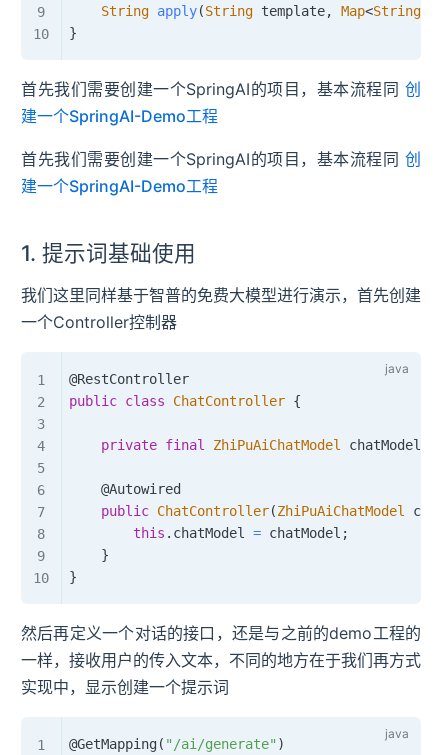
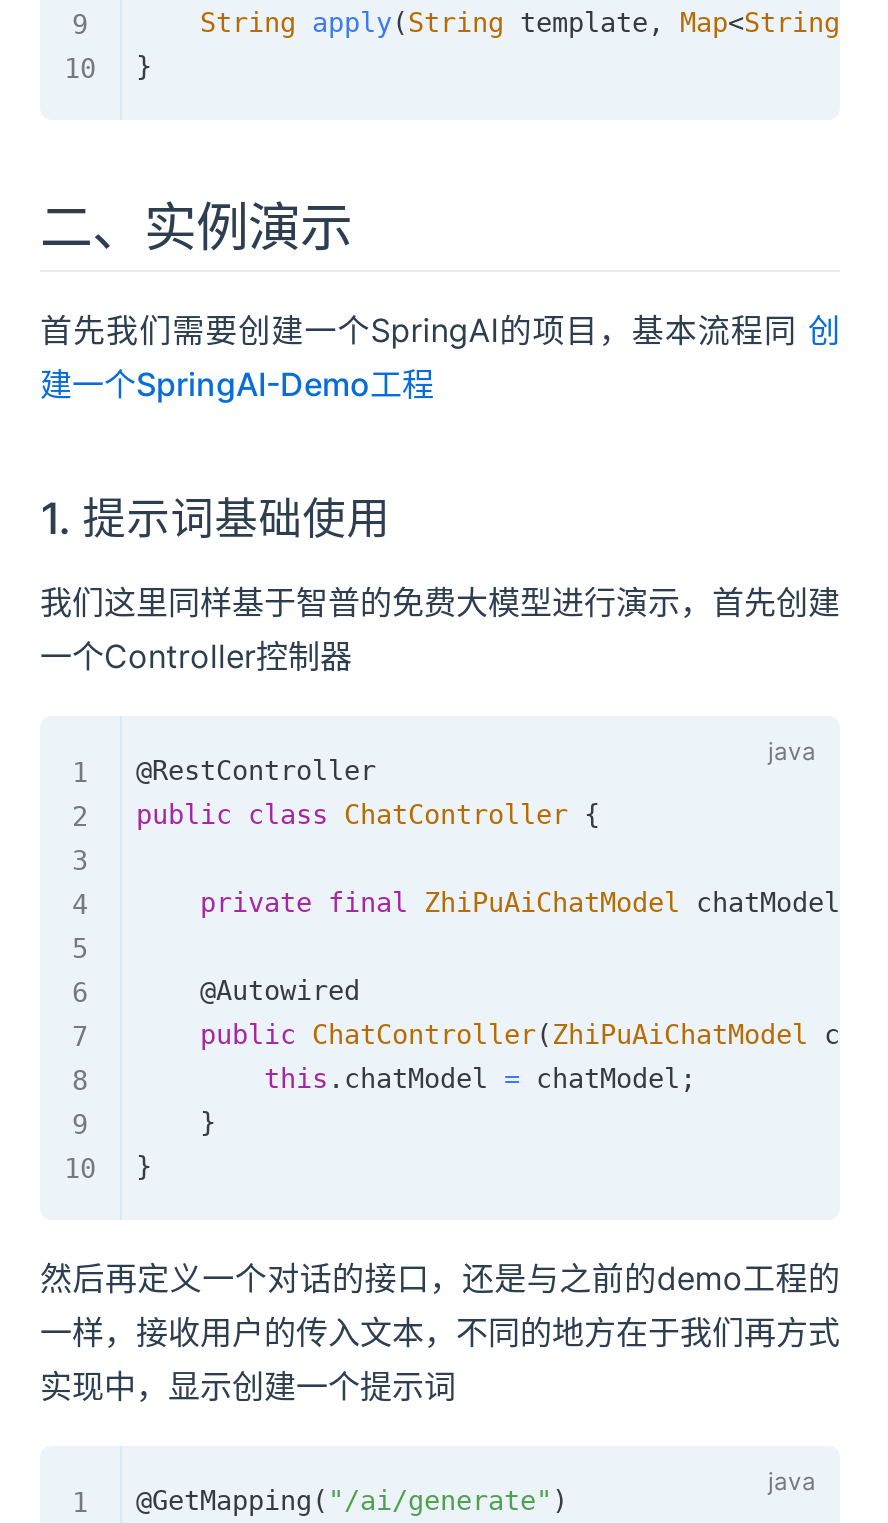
- 首先我们需要创建一个SpringAI的项目，基本流程同创
- 建一个SpringAI-Demo工程
+ 二、实例演示
